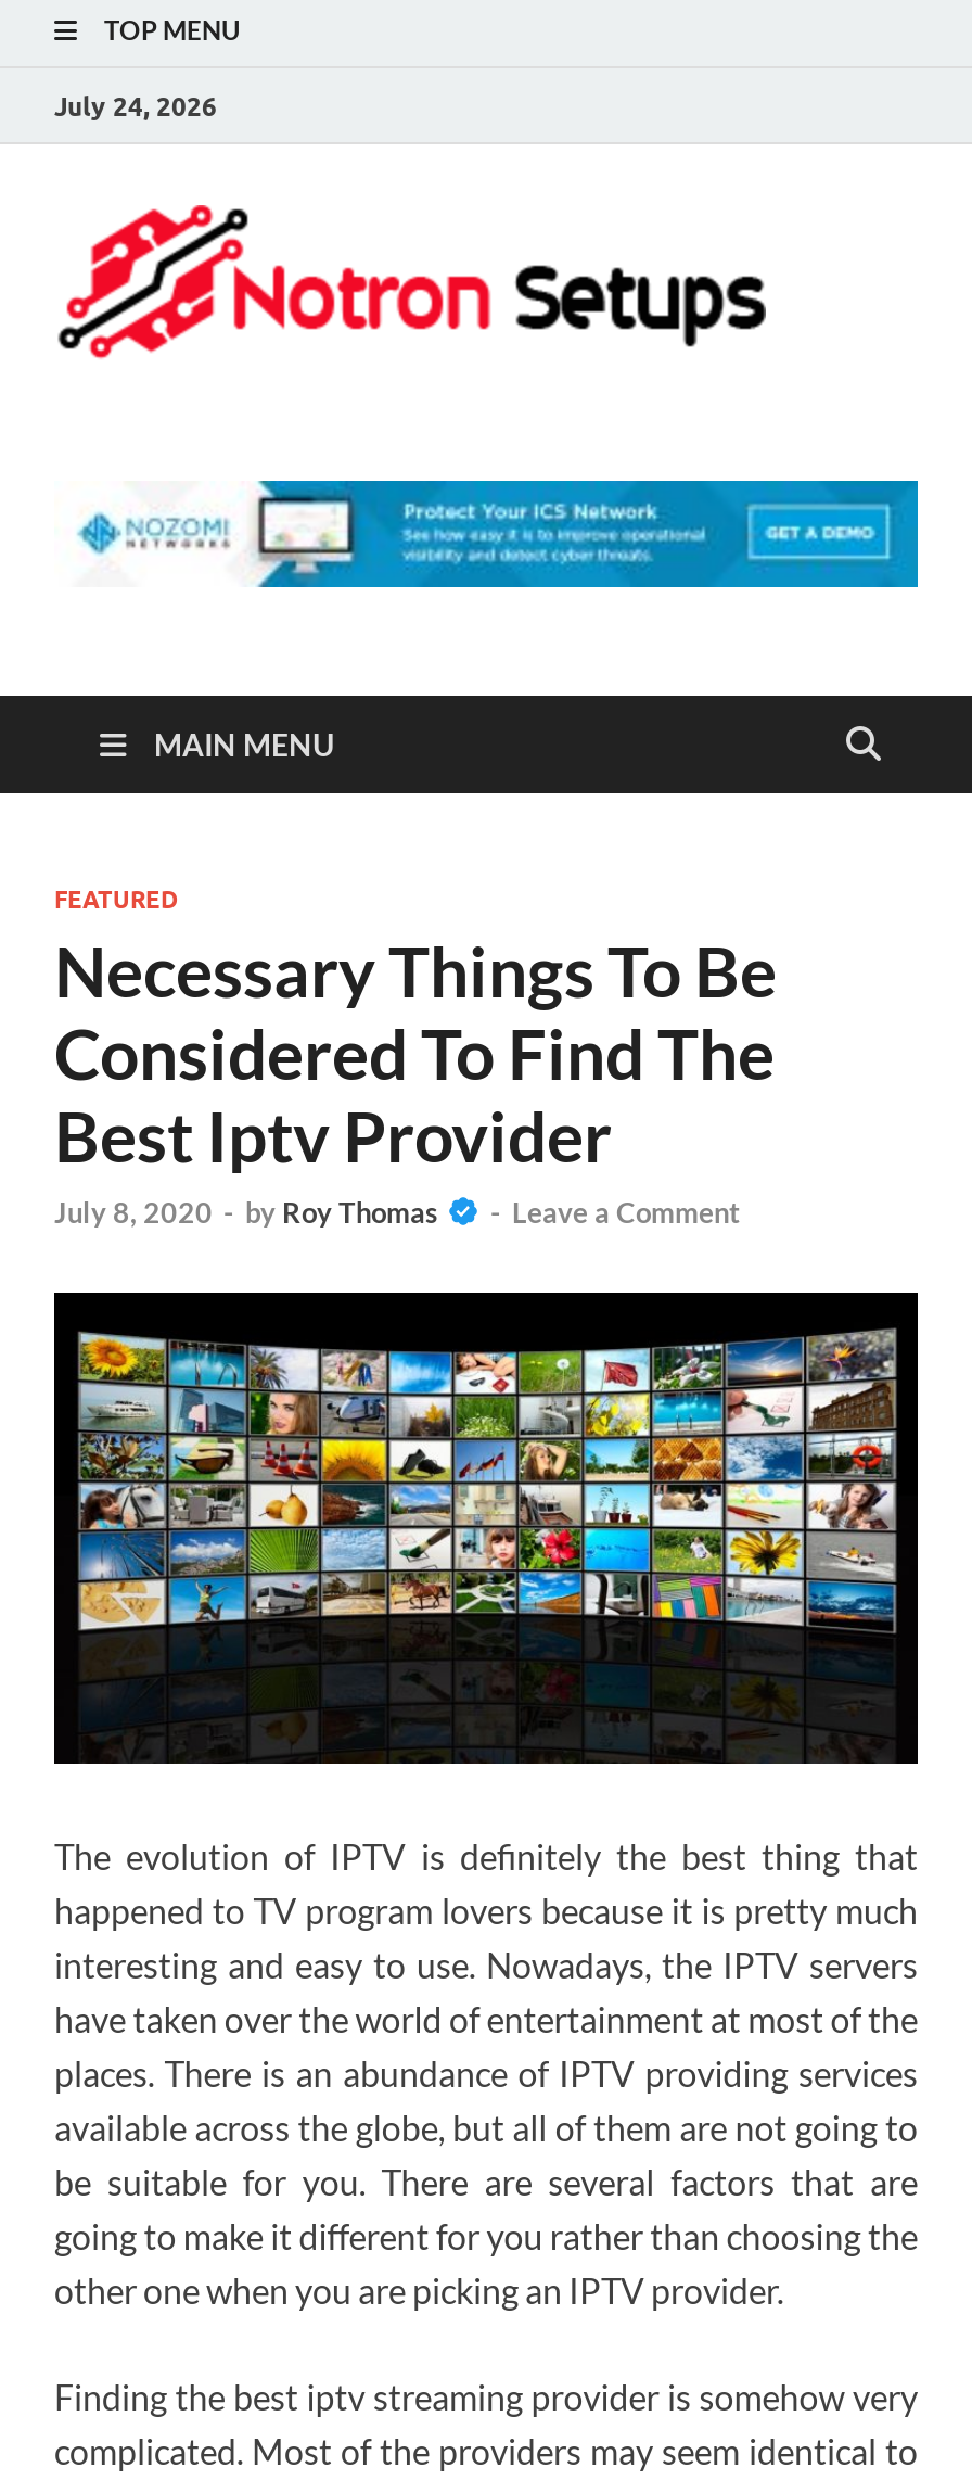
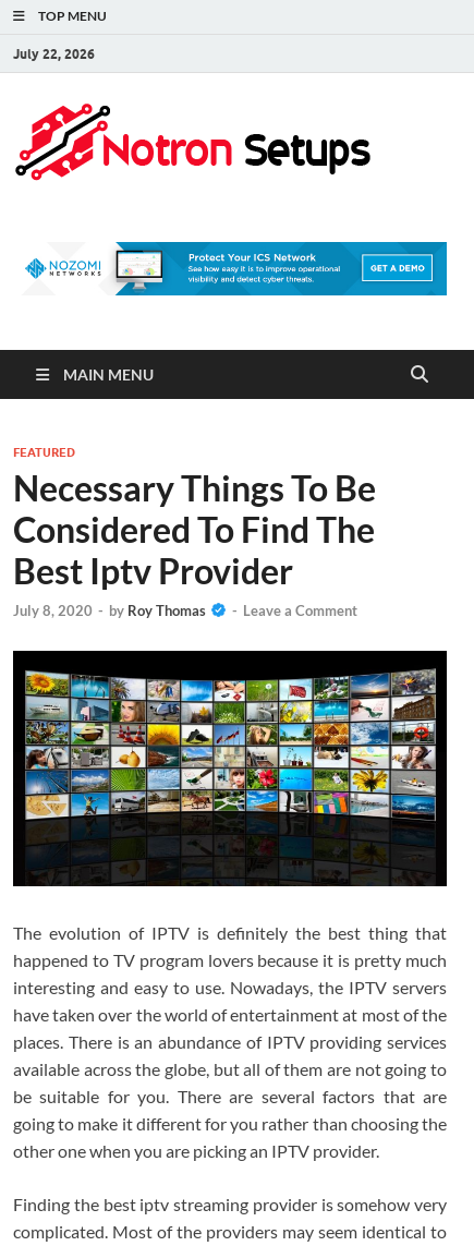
- July 24, 2026
+ July 22, 2026
